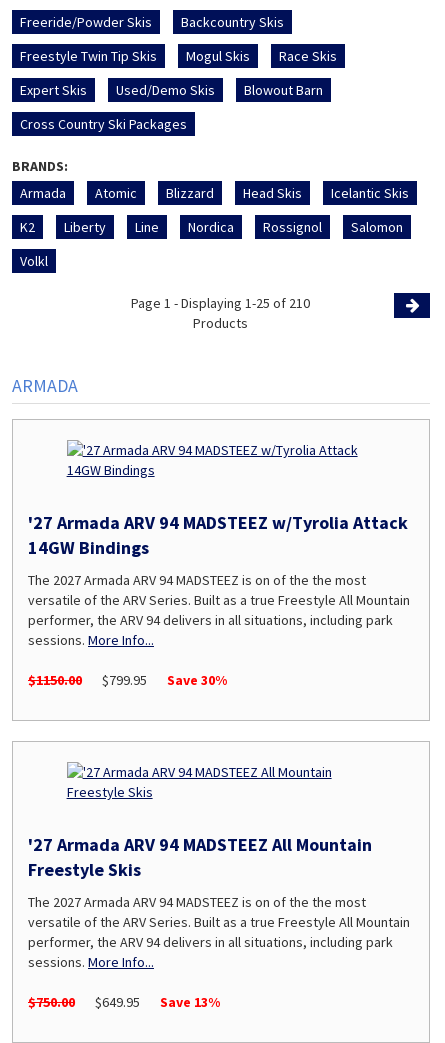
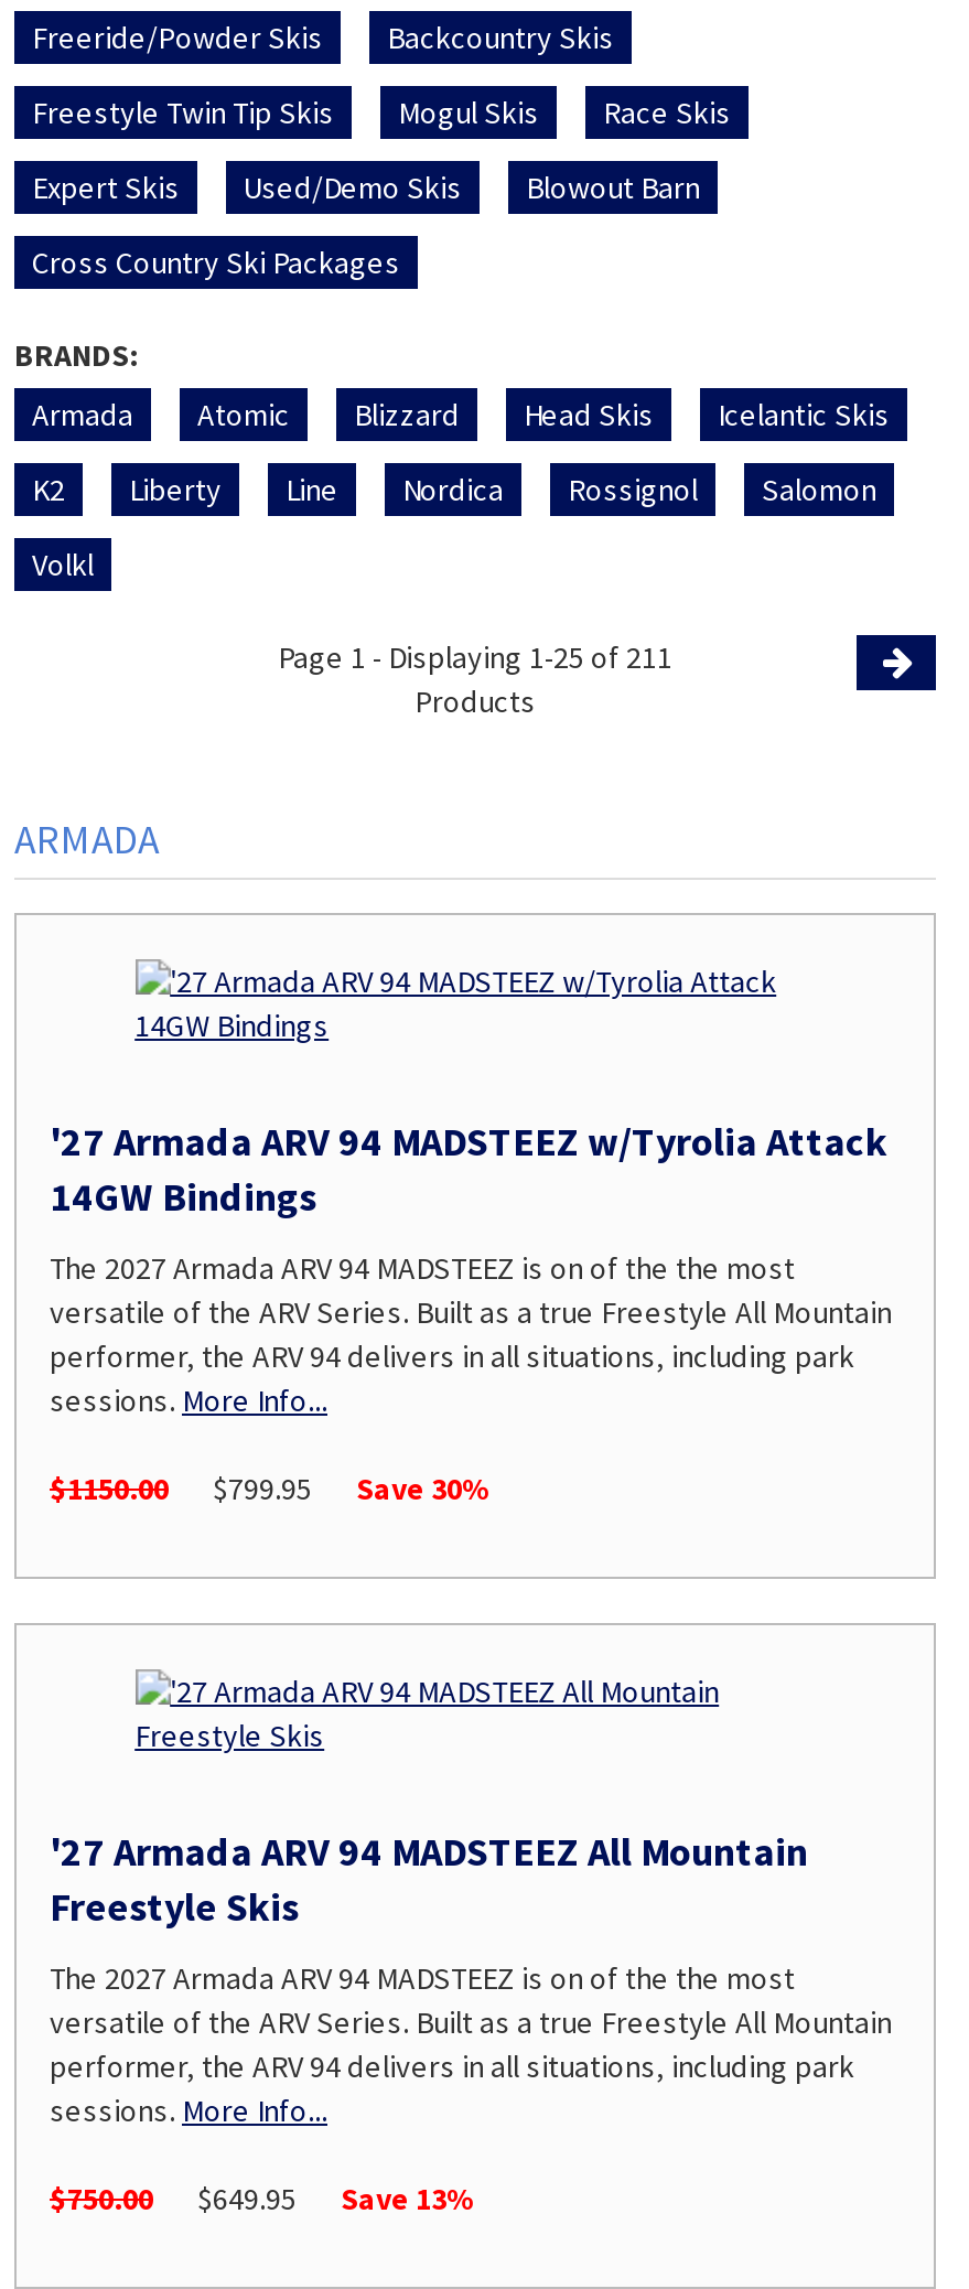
- Page 1 - Displaying 1-25 of 210
+ Page 1 - Displaying 1-25 of 211
